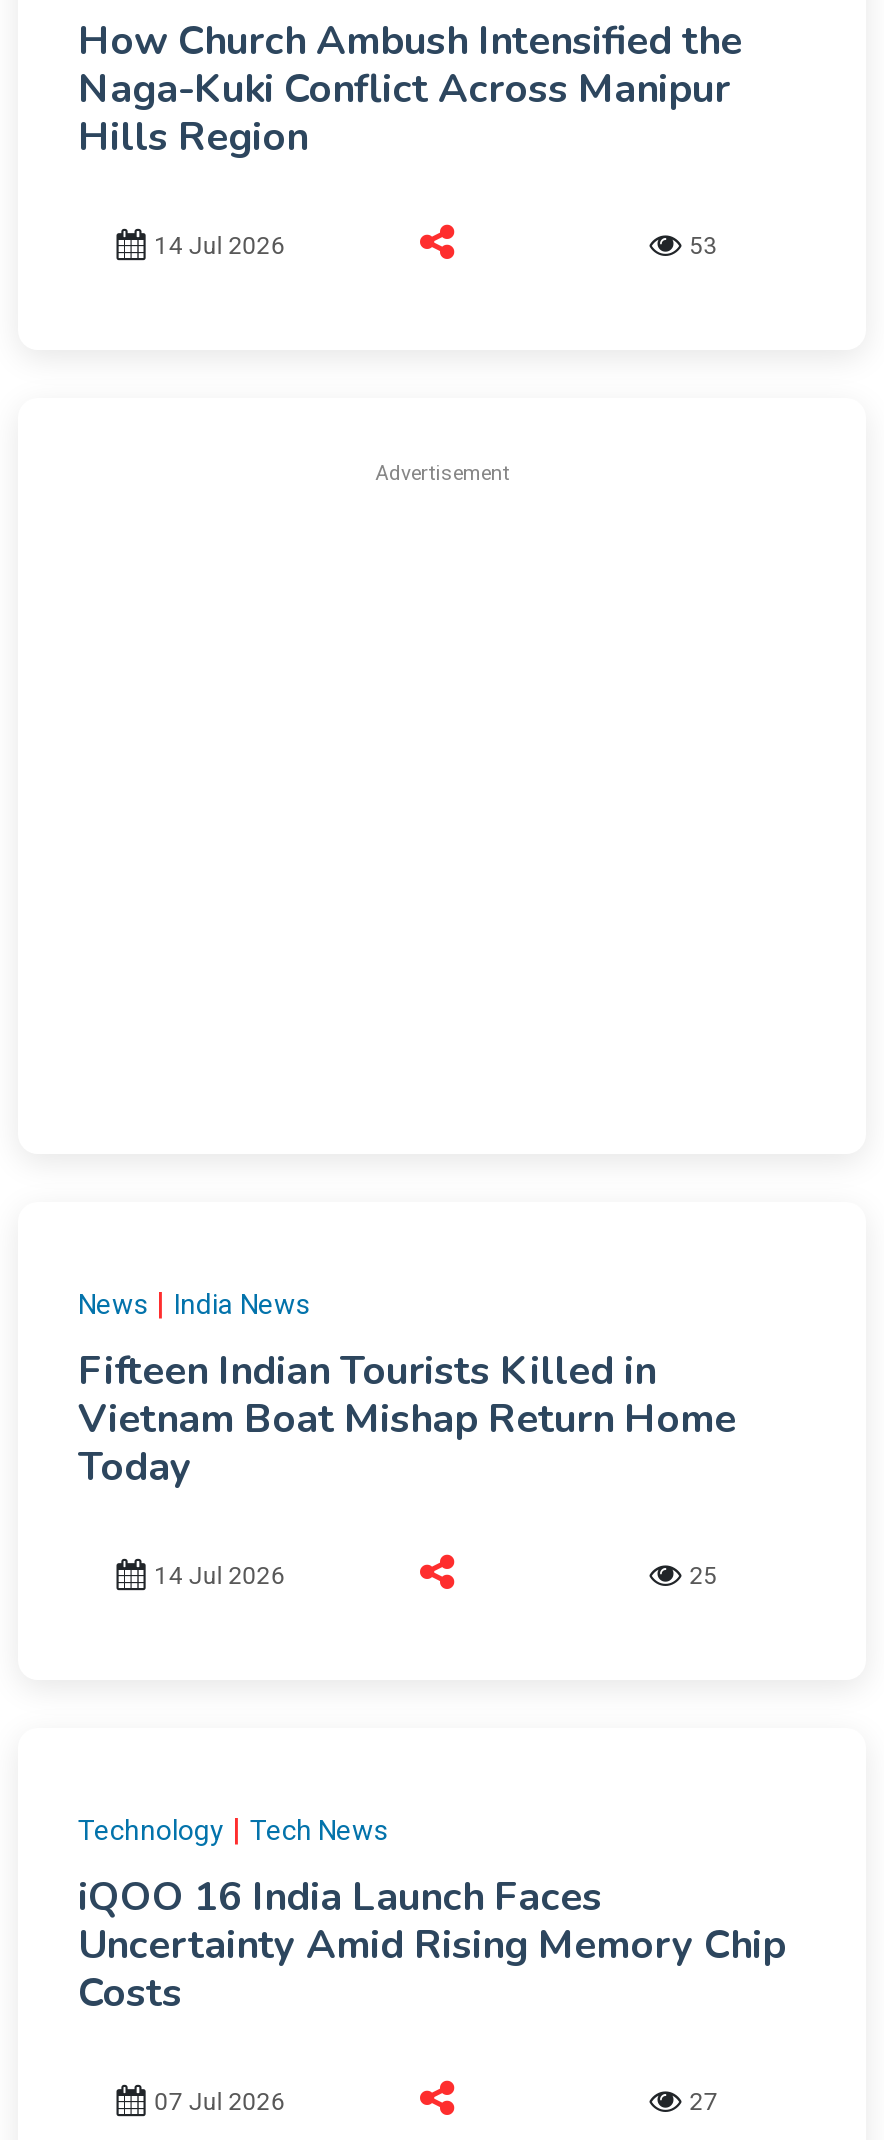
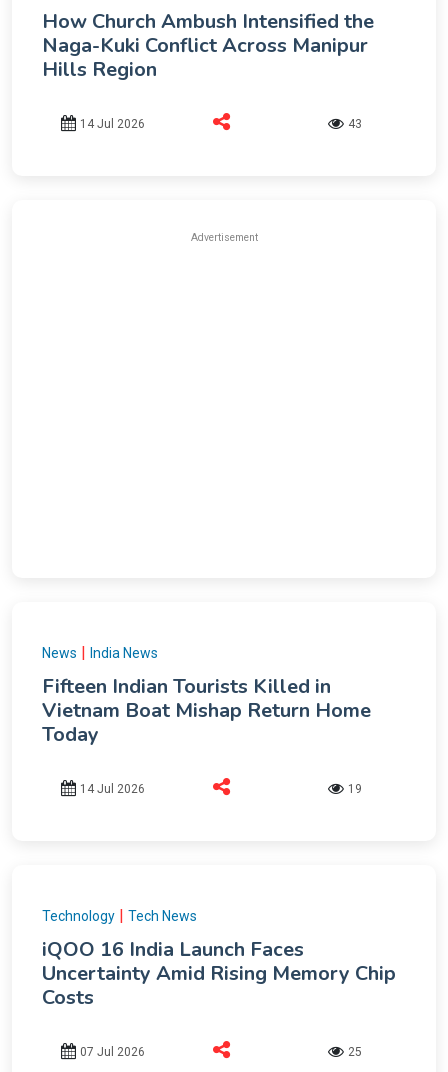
- 53
+ 43

- 25
+ 19

- 27
+ 25
